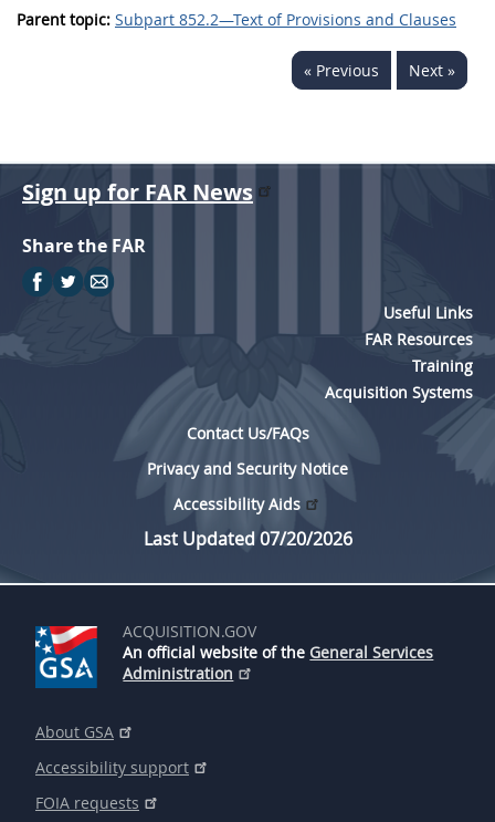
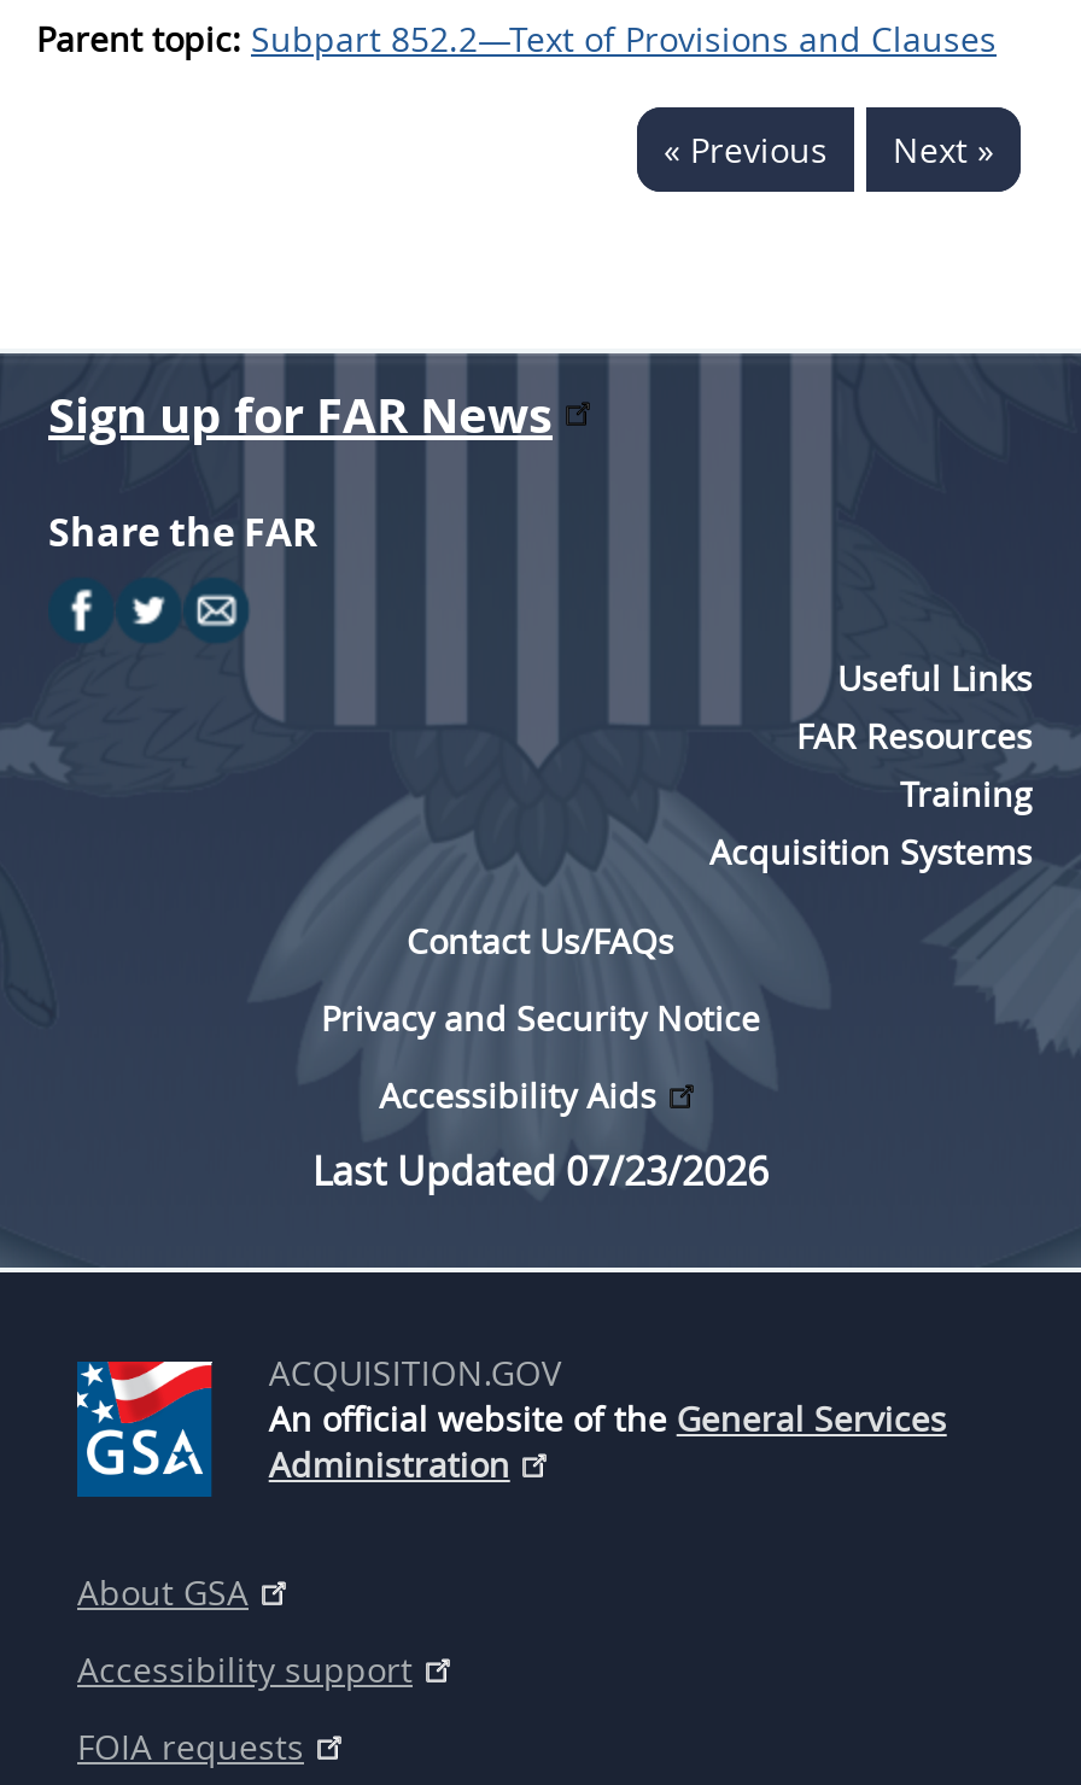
- Last Updated 07/20/2026
+ Last Updated 07/23/2026
